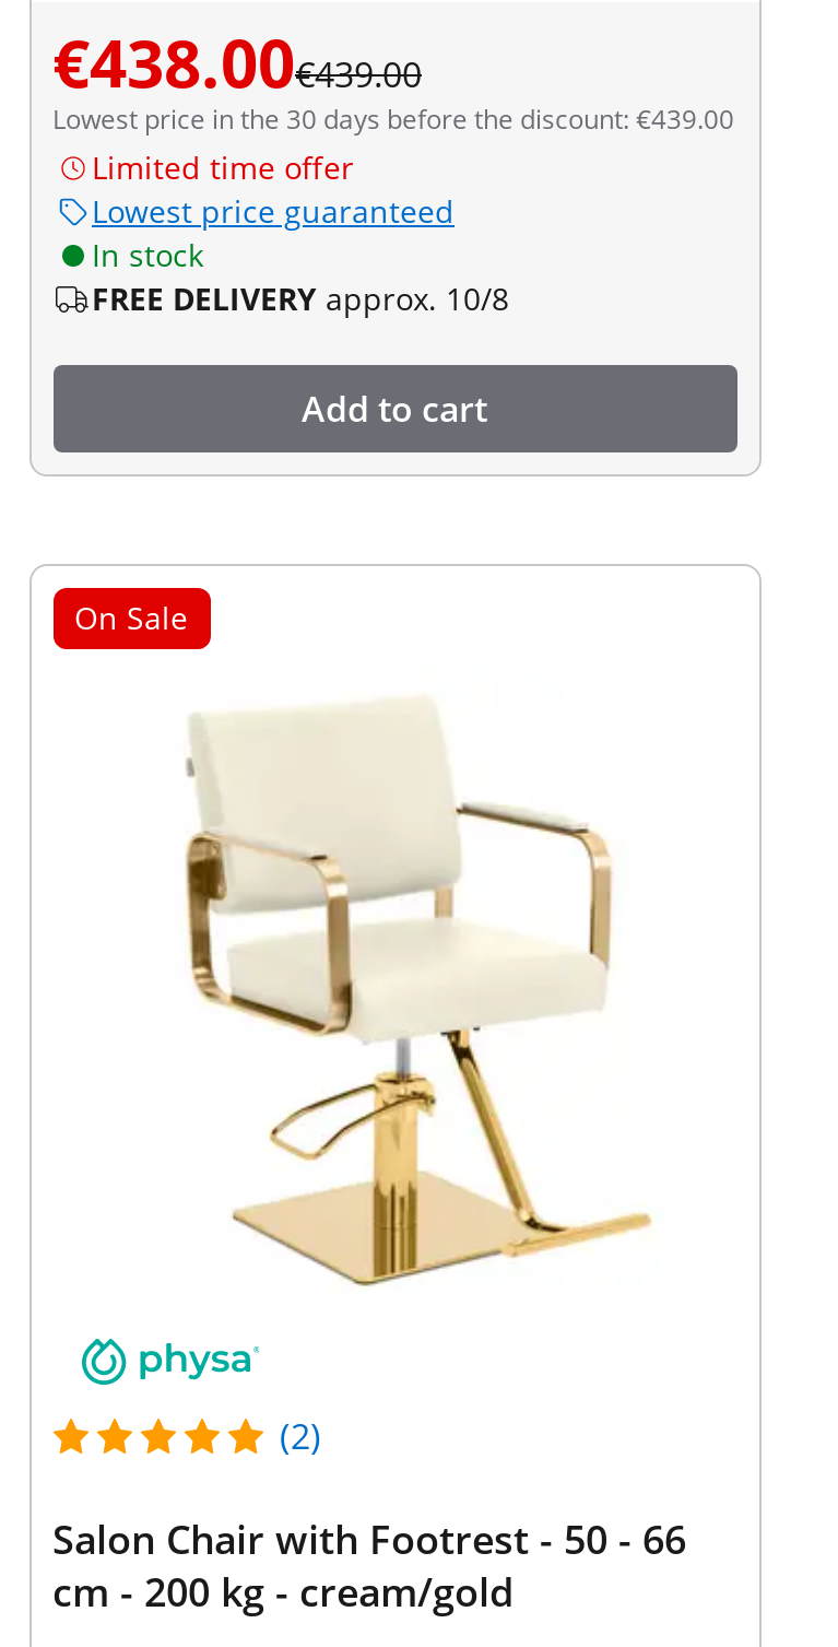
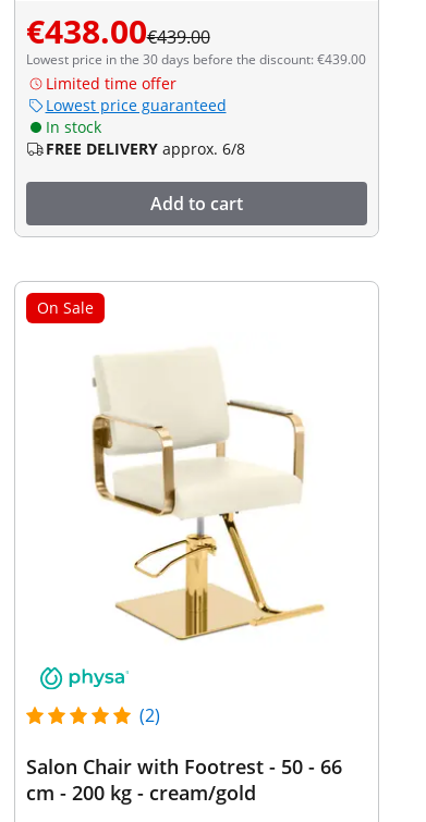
- FREE DELIVERY approx. 10/8
+ FREE DELIVERY approx. 6/8
